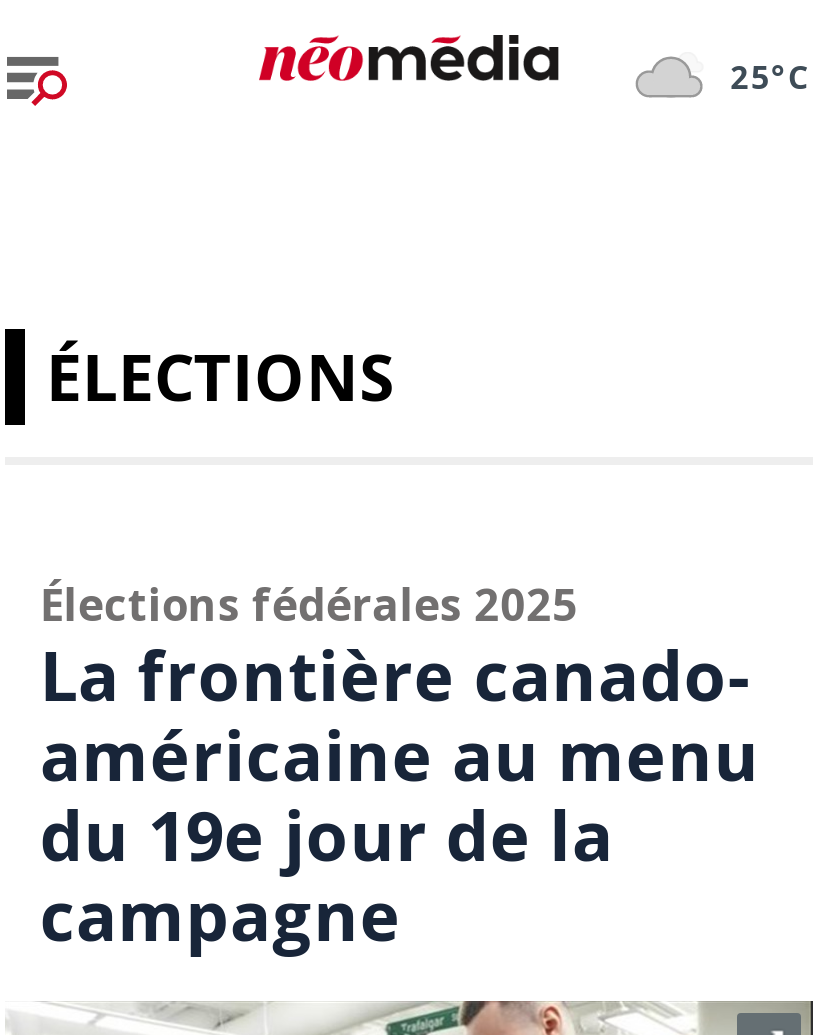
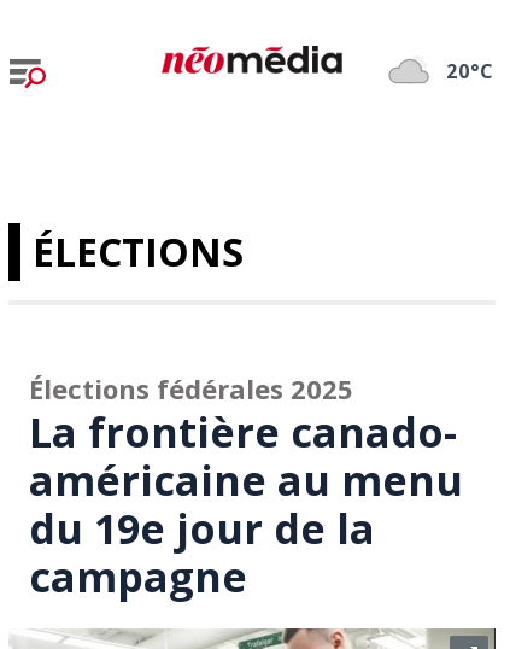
- 25°C
+ 20°C
